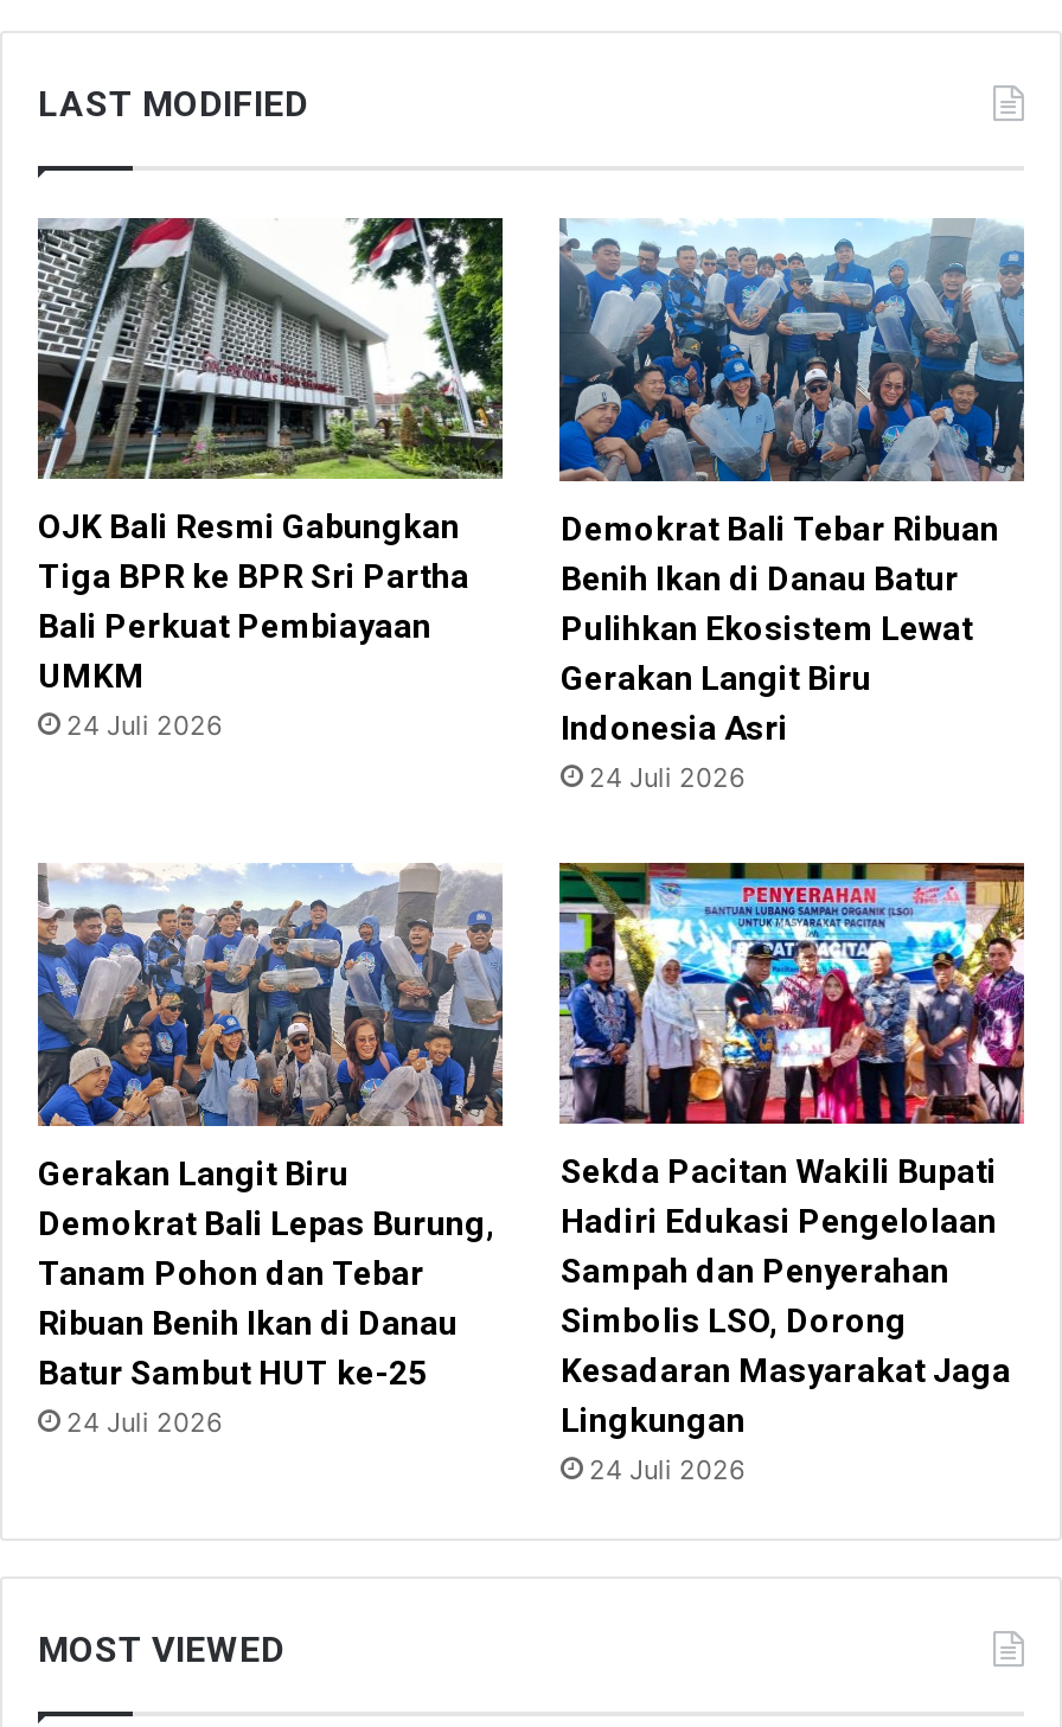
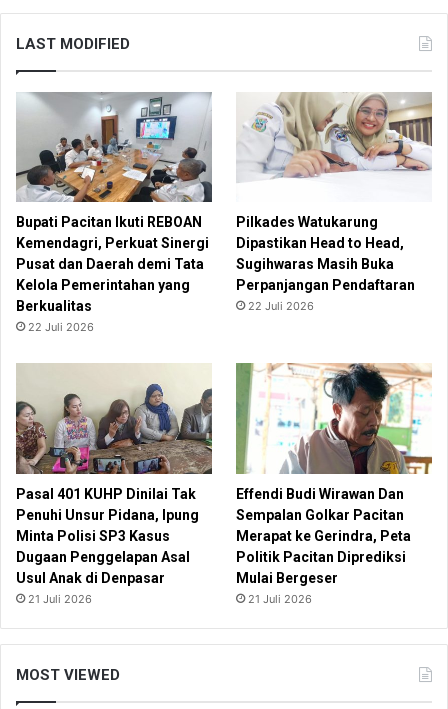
- [image]
- OJK Bali Resmi Gabungkan
- Tiga BPR ke BPR Sri Partha
- Bali Perkuat Pembiayaan
- UMKM
- 24 Juli 2026
+ [image]
+ Bupati Pacitan Ikuti REBOAN
+ Kemendagri, Perkuat Sinergi
+ Pusat dan Daerah demi Tata
+ Kelola Pemerintahan yang
+ Berkualitas
+ 22 Juli 2026

- [image]
- Demokrat Bali Tebar Ribuan
- Benih Ikan di Danau Batur
- Pulihkan Ekosistem Lewat
- Gerakan Langit Biru
- Indonesia Asri
- 24 Juli 2026
+ [image]
+ Pilkades Watukarung
+ Dipastikan Head to Head,
+ Sugihwaras Masih Buka
+ Perpanjangan Pendaftaran
+ 22 Juli 2026

- [image]
- Gerakan Langit Biru
- Demokrat Bali Lepas Burung,
- Tanam Pohon dan Tebar
- Ribuan Benih Ikan di Danau
- Batur Sambut HUT ke-25
- 24 Juli 2026
+ [image]
+ Pasal 401 KUHP Dinilai Tak
+ Penuhi Unsur Pidana, Ipung
+ Minta Polisi SP3 Kasus
+ Dugaan Penggelapan Asal
+ Usul Anak di Denpasar
+ 21 Juli 2026

- [image]
- Sekda Pacitan Wakili Bupati
- Hadiri Edukasi Pengelolaan
- Sampah dan Penyerahan
- Simbolis LSO, Dorong
- Kesadaran Masyarakat Jaga
- Lingkungan
- 24 Juli 2026
+ [image]
+ Effendi Budi Wirawan Dan
+ Sempalan Golkar Pacitan
+ Merapat ke Gerindra, Peta
+ Politik Pacitan Diprediksi
+ Mulai Bergeser
+ 21 Juli 2026
